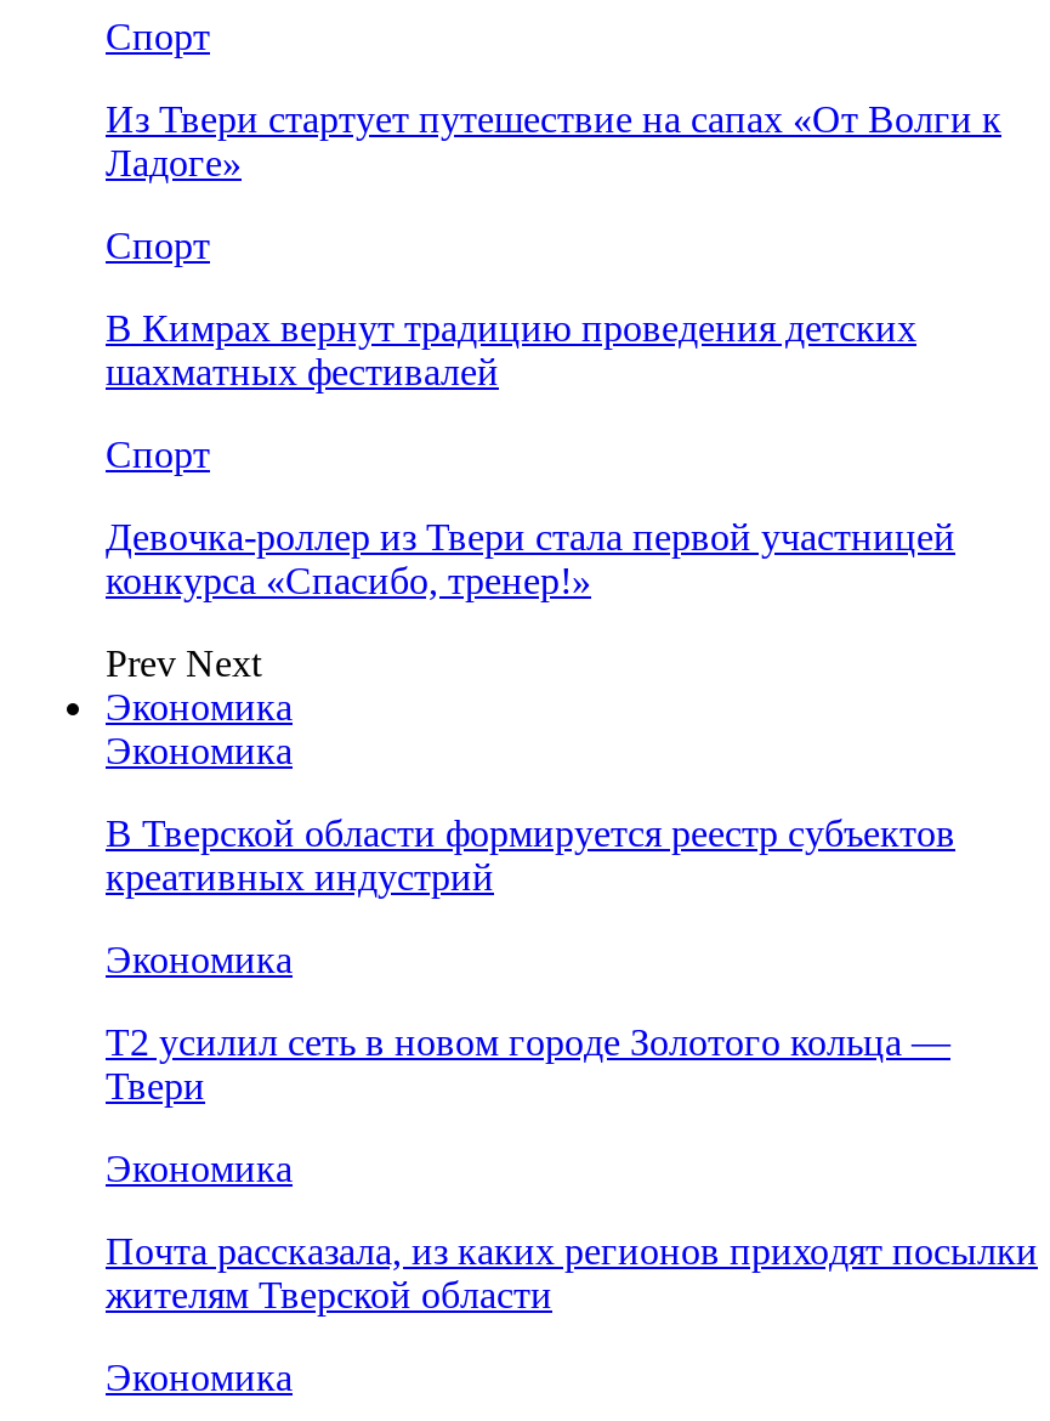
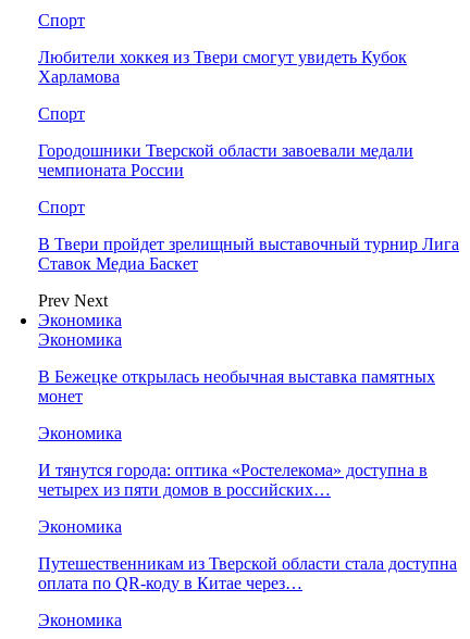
- Из Твери стартует путешествие на сапах «От Волги к
- Ладоге»
+ Любители хоккея из Твери смогут увидеть Кубок
+ Харламова

- В Кимрах вернут традицию проведения детских
- шахматных фестивалей
+ Городошники Тверской области завоевали медали
+ чемпионата России

- Девочка-роллер из Твери стала первой участницей
- конкурса «Спасибо, тренер!»
+ В Твери пройдет зрелищный выставочный турнир Лига
+ Ставок Медиа Баскет

- В Тверской области формируется реестр субъектов
- креативных индустрий
+ В Бежецке открылась необычная выставка памятных
+ монет

- T2 усилил сеть в новом городе Золотого кольца —
- Твери
+ И тянутся города: оптика «Ростелекома» доступна в
+ четырех из пяти домов в российских…

- Почта рассказала, из каких регионов приходят посылки
- жителям Тверской области
+ Путешественникам из Тверской области стала доступна
+ оплата по QR-коду в Китае через…
